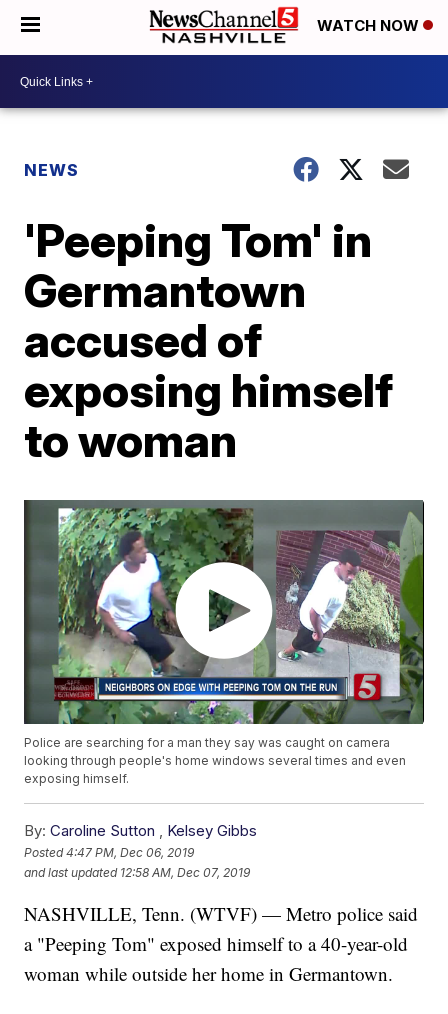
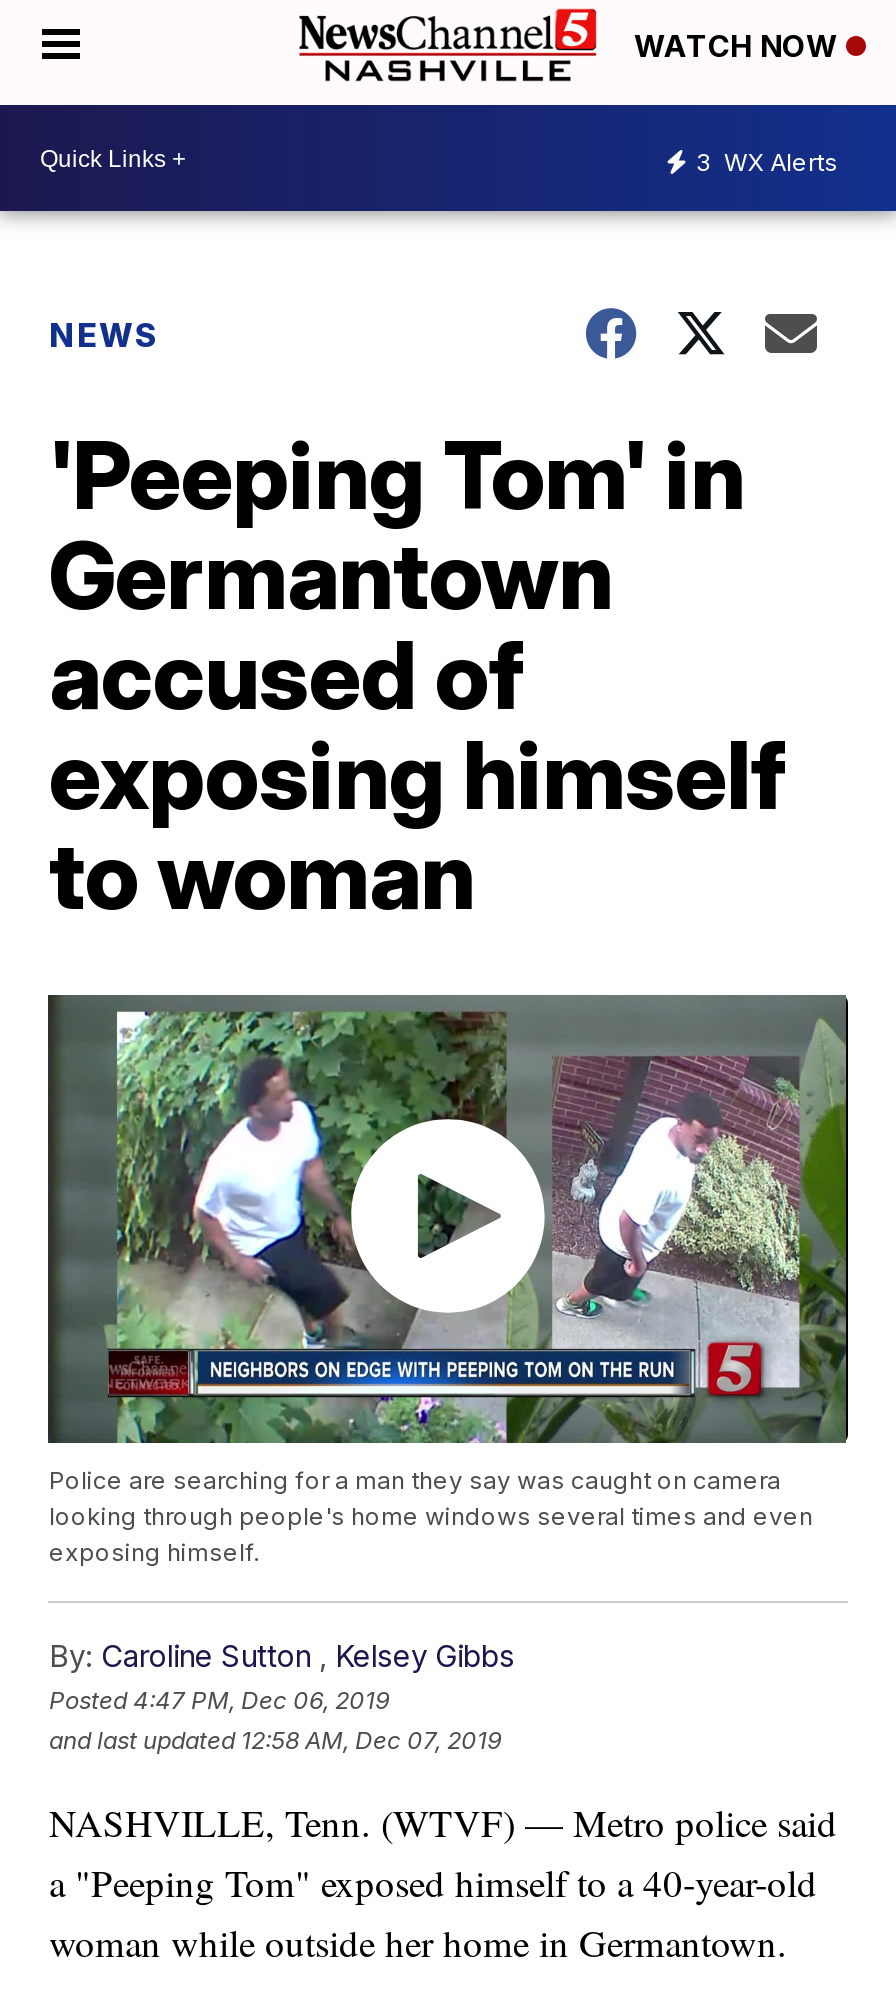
+ 3 WX Alerts
